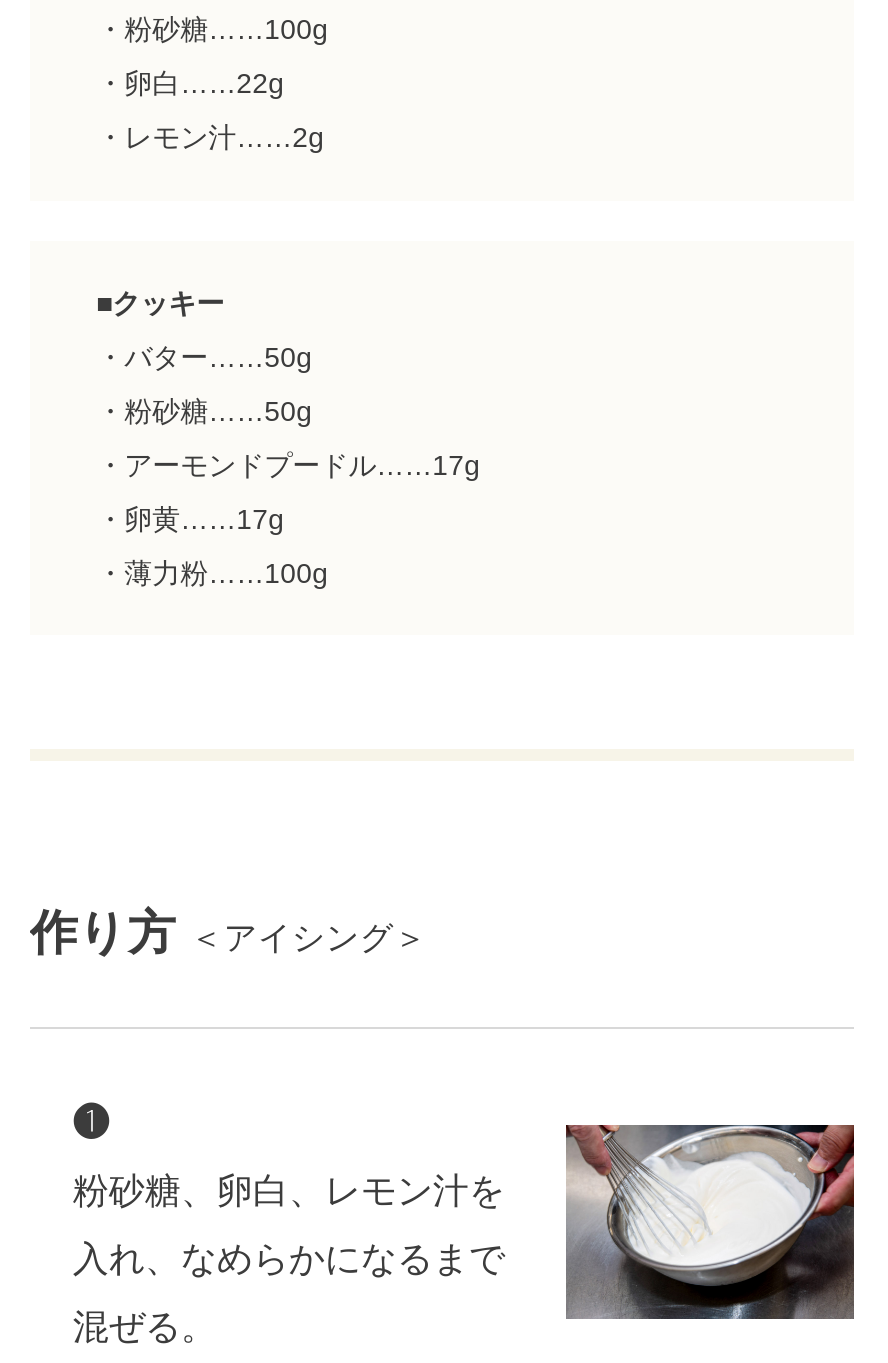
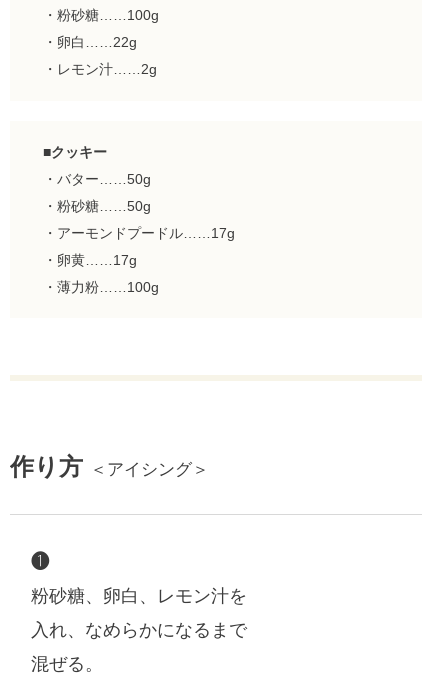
- [image]
